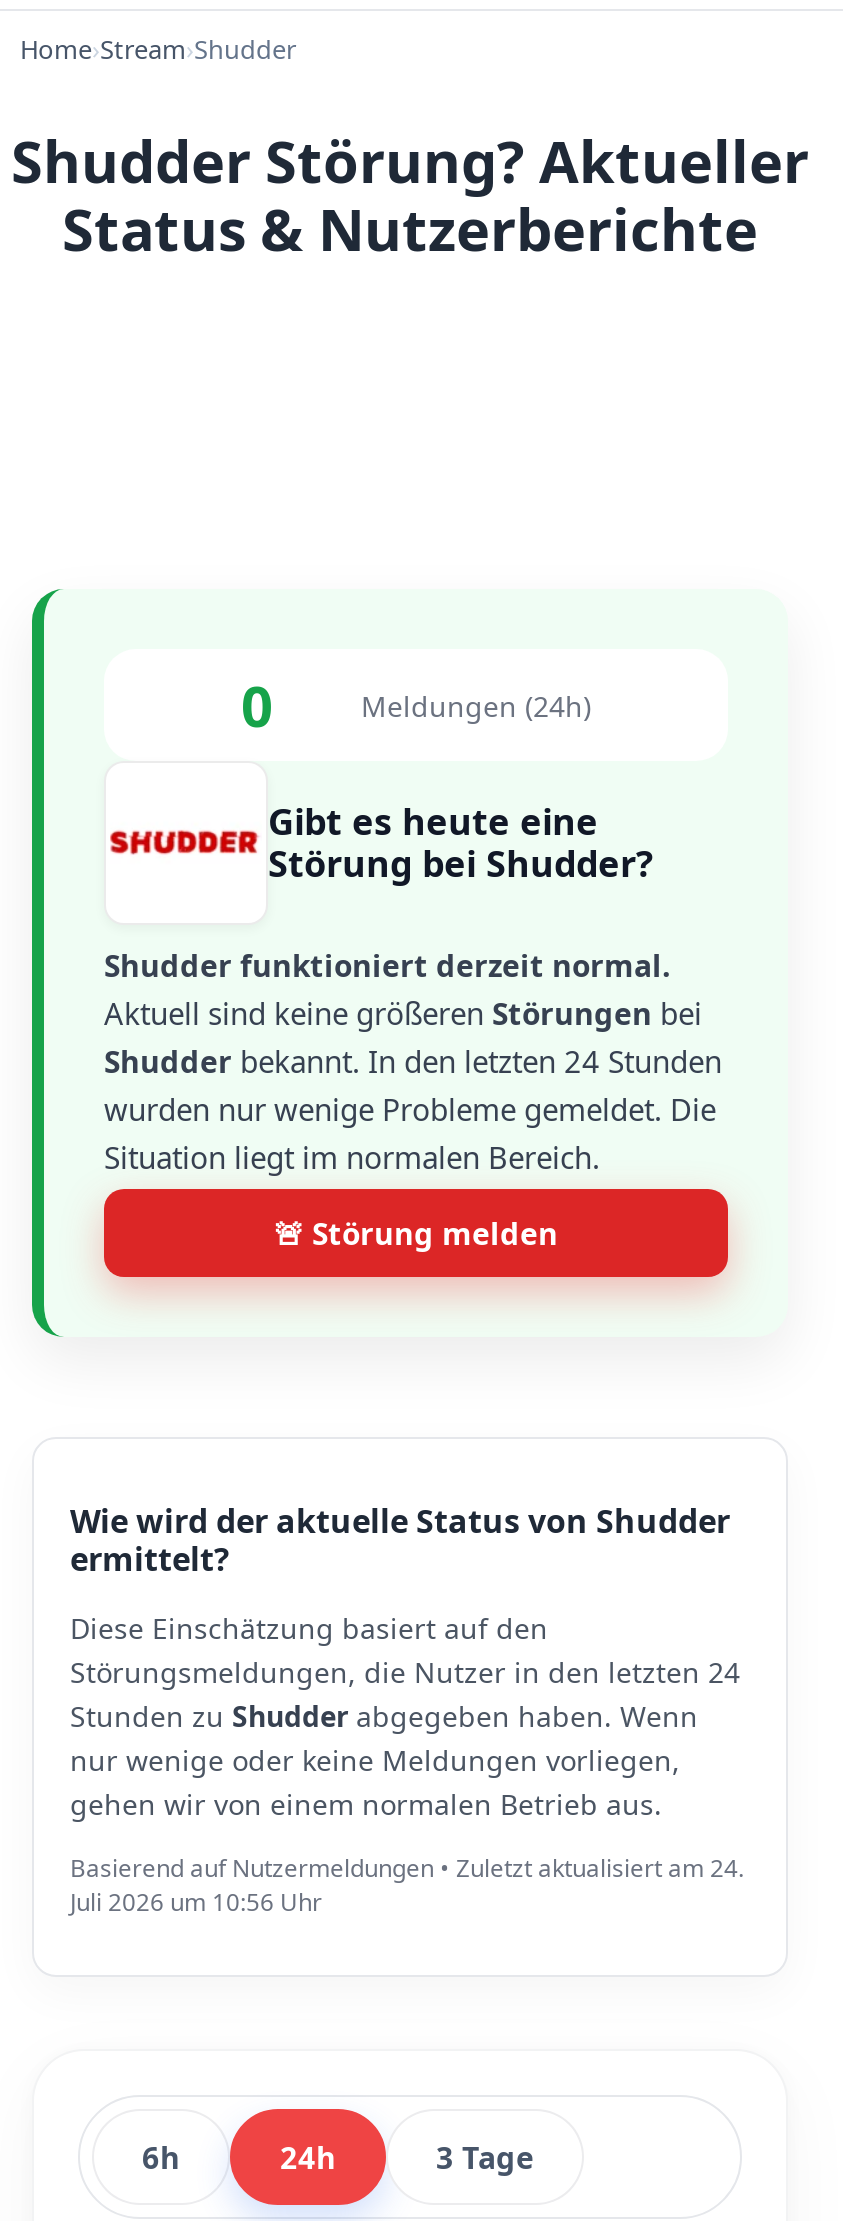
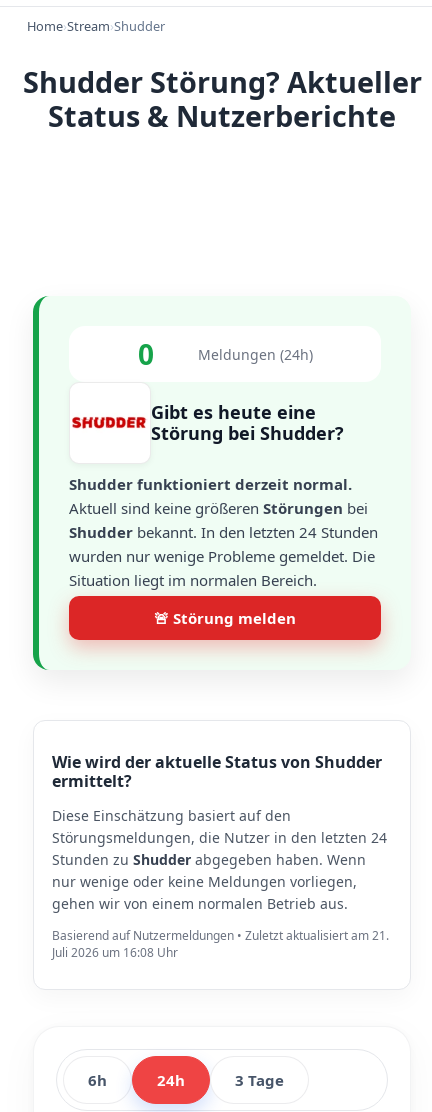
- Basierend auf Nutzermeldungen • Zuletzt aktualisiert am 24.
+ Basierend auf Nutzermeldungen • Zuletzt aktualisiert am 21.

- Juli 2026 um 10:56 Uhr
+ Juli 2026 um 16:08 Uhr
